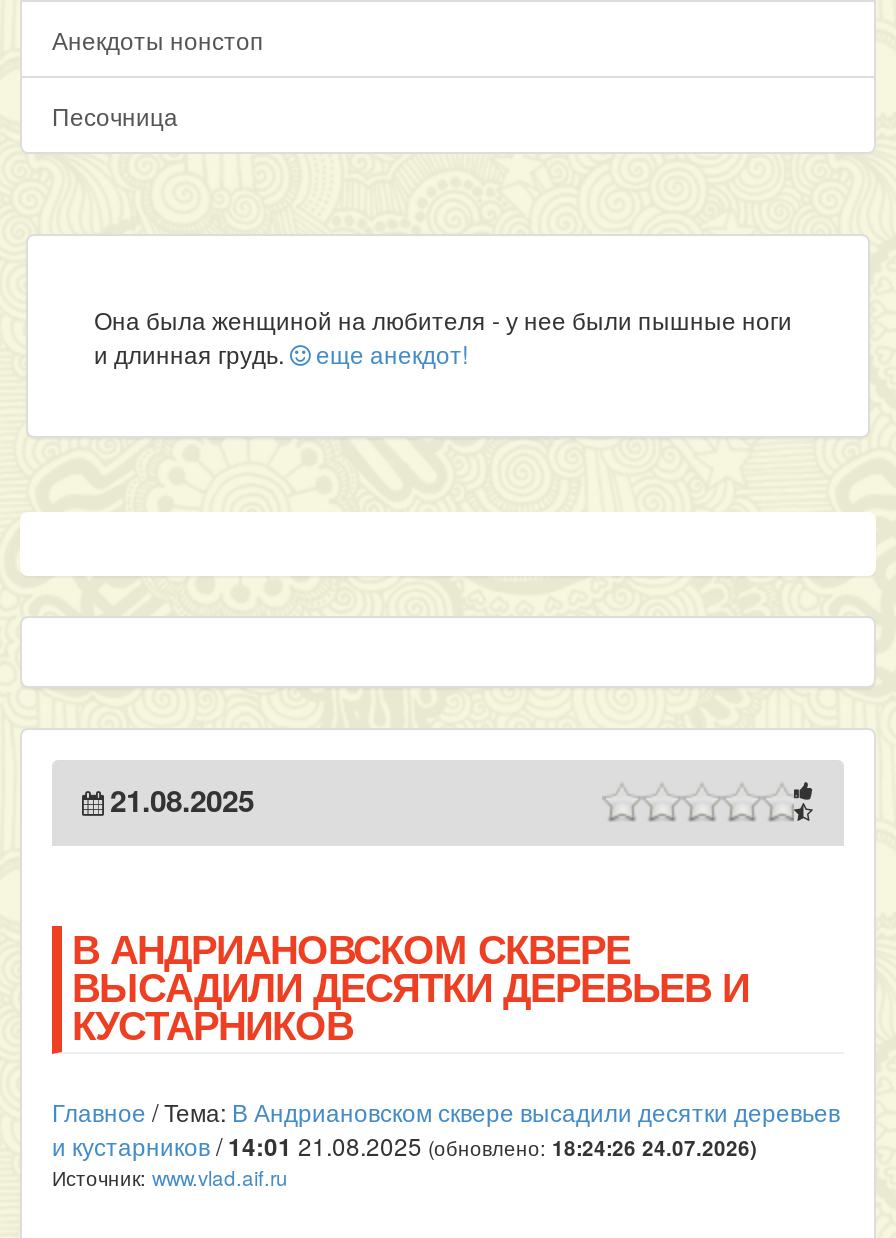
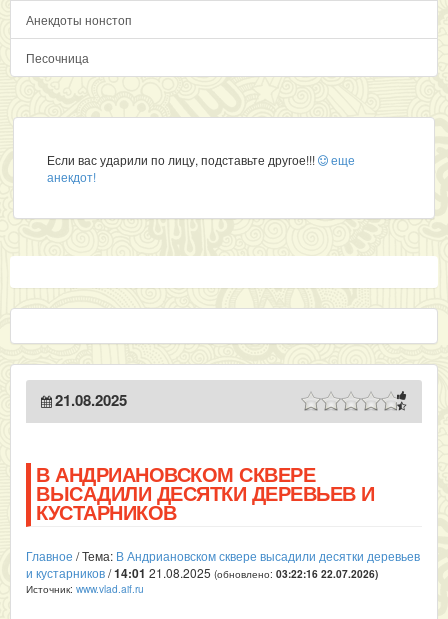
- Она была женщиной на любителя - у нее были пышные ноги
- и длинная грудь. еще анекдот!
+ Если вас ударили по лицу, подставьте другое!!! еще
+ анекдот!

- и кустарников/14:01 21.08.2025 (обновлено: 18:24:26 24.07.2026)
+ и кустарников/14:01 21.08.2025 (обновлено: 03:22:16 22.07.2026)
